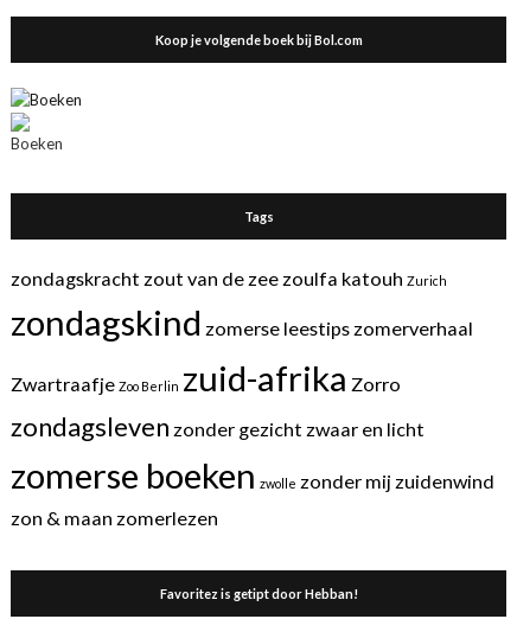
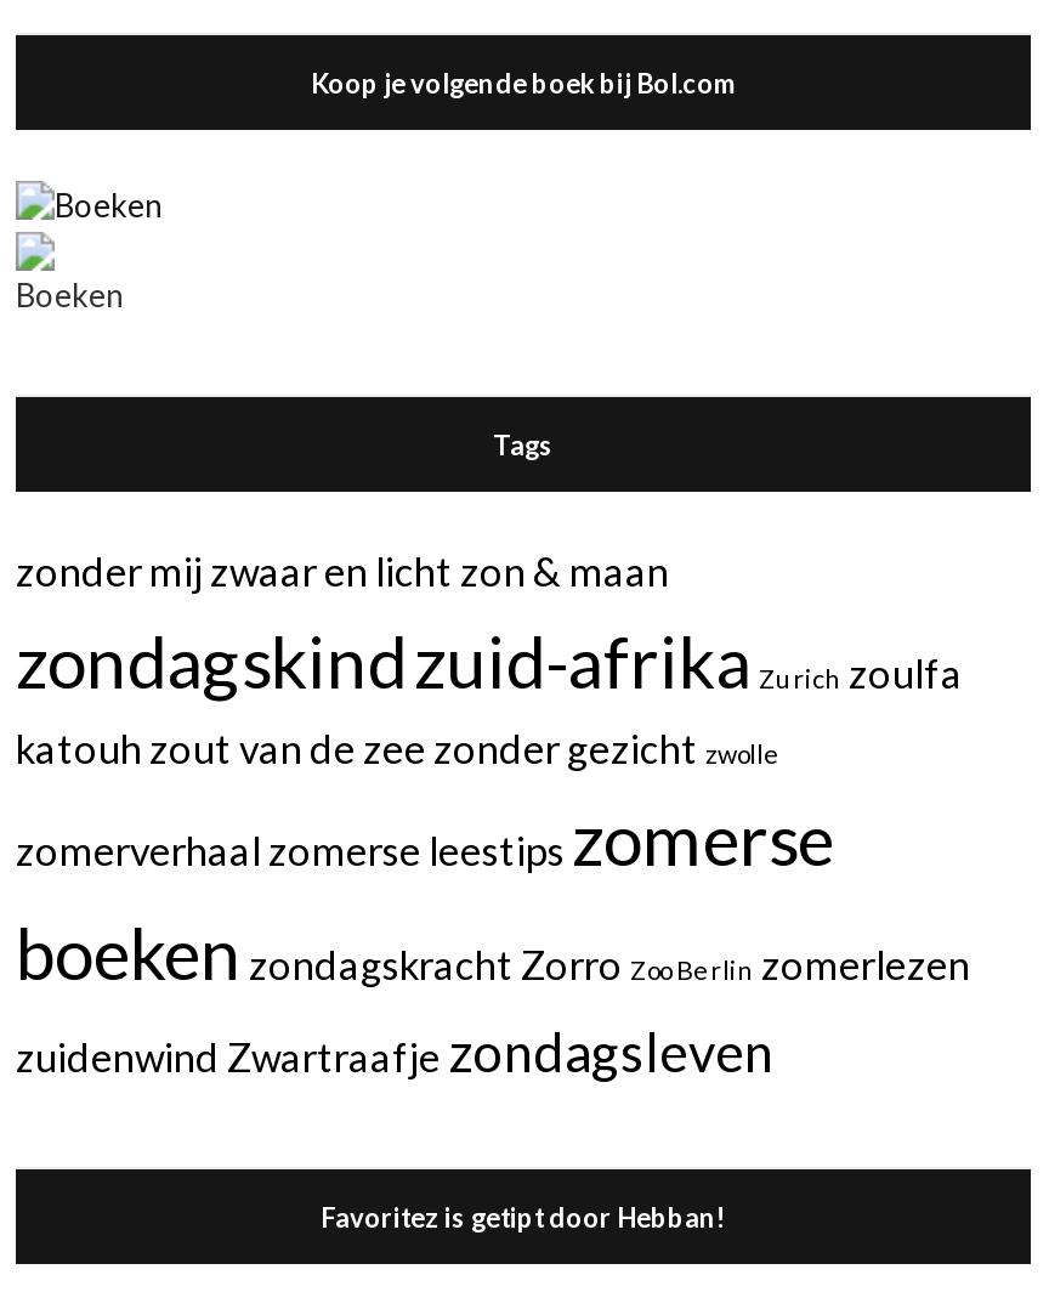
- zondagskracht zout van de zee zoulfa katouh Zurich
- zondagskind zomerse leestips zomerverhaal
- Zwartraafje Zoo Berlin zuid-afrika Zorro
- zondagsleven zonder gezicht zwaar en licht
- zomerse boeken zwolle zonder mij zuidenwind
- zon & maan zomerlezen
+ zonder mij zwaar en licht zon & maan
+ zondagskind zuid-afrika Zurich zoulfa
+ katouh zout van de zee zonder gezicht zwolle
+ zomerverhaal zomerse leestips zomerse
+ boeken zondagskracht Zorro Zoo Berlin zomerlezen
+ zuidenwind Zwartraafje zondagsleven
